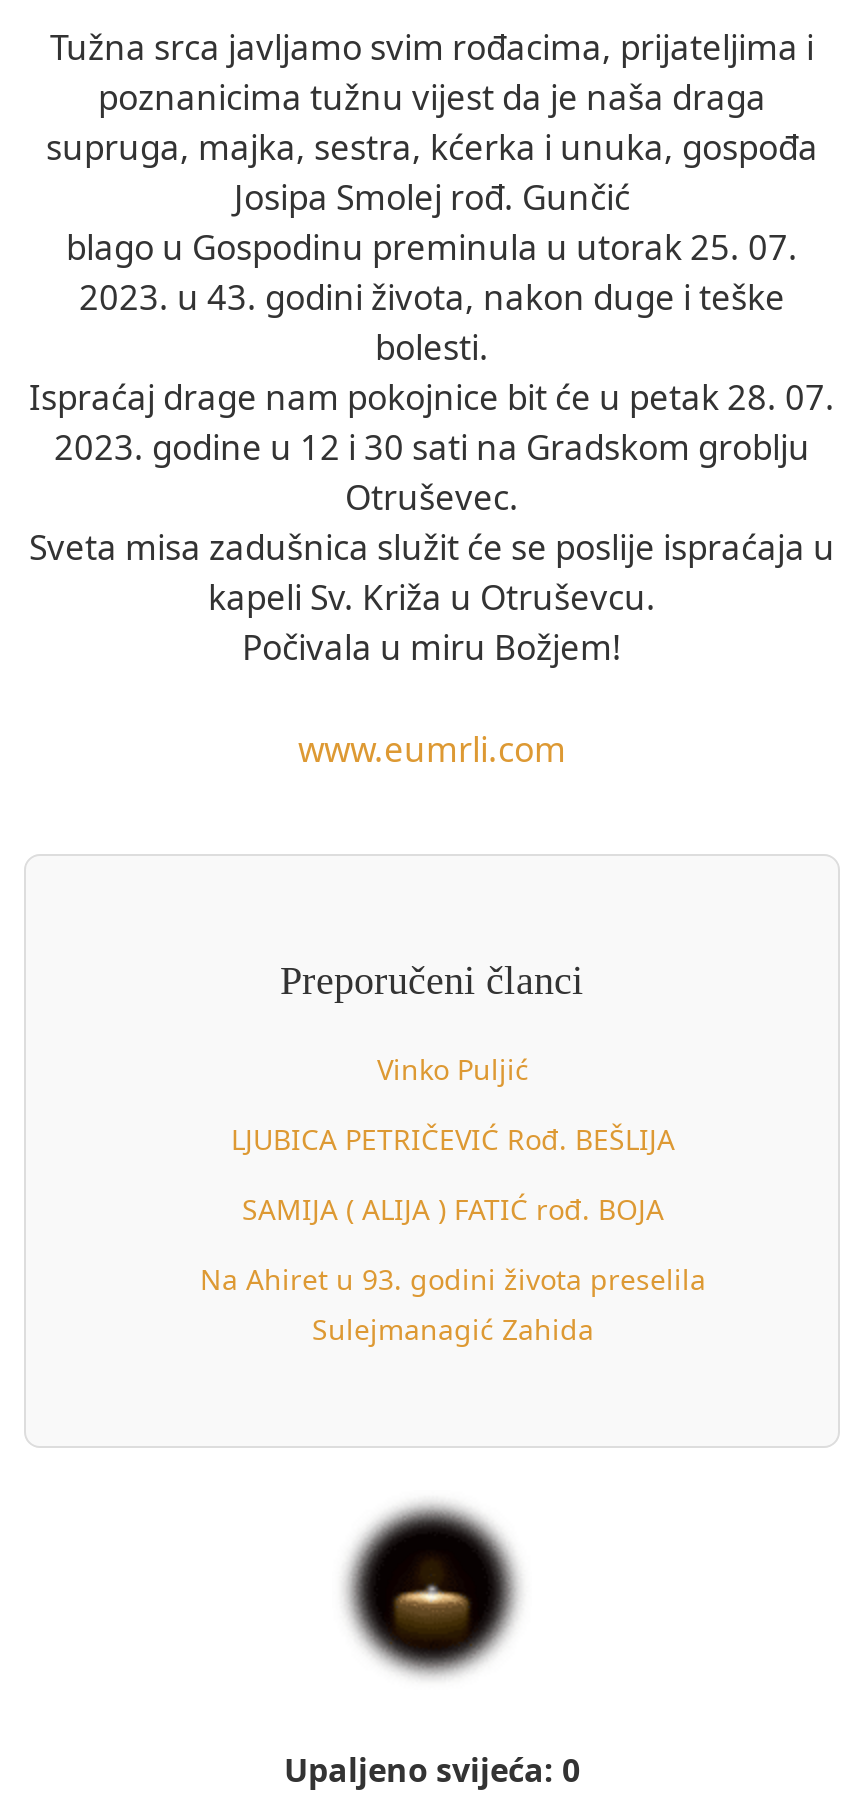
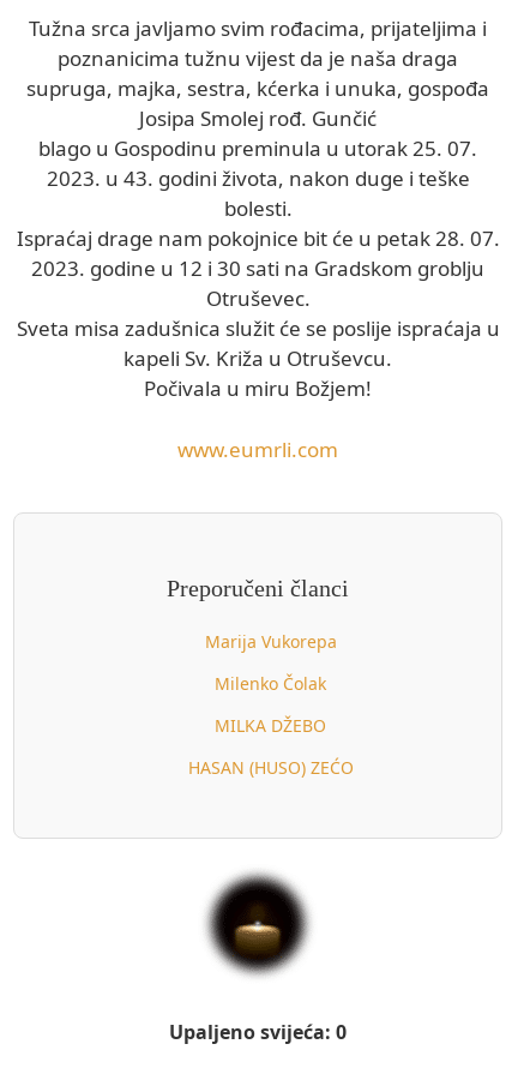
- Vinko Puljić
+ Marija Vukorepa

- LJUBICA PETRIČEVIĆ Rođ. BEŠLIJA
+ Milenko Čolak

- SAMIJA ( ALIJA ) FATIĆ rođ. BOJA
+ MILKA DŽEBO

- Na Ahiret u 93. godini života preselila
- Sulejmanagić Zahida
+ HASAN (HUSO) ZEĆO
